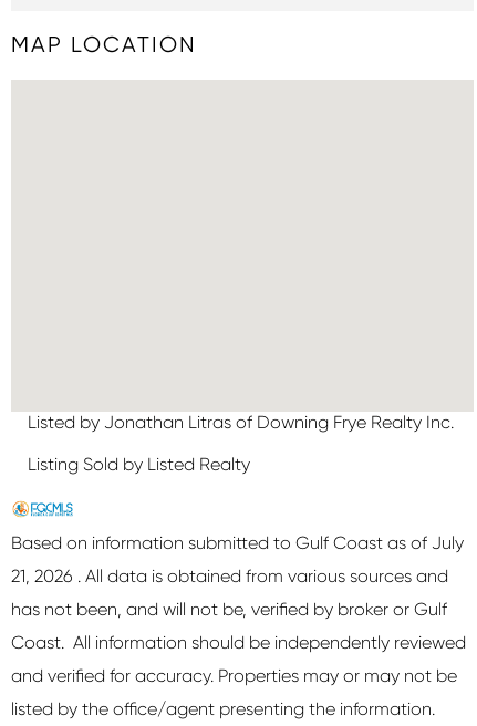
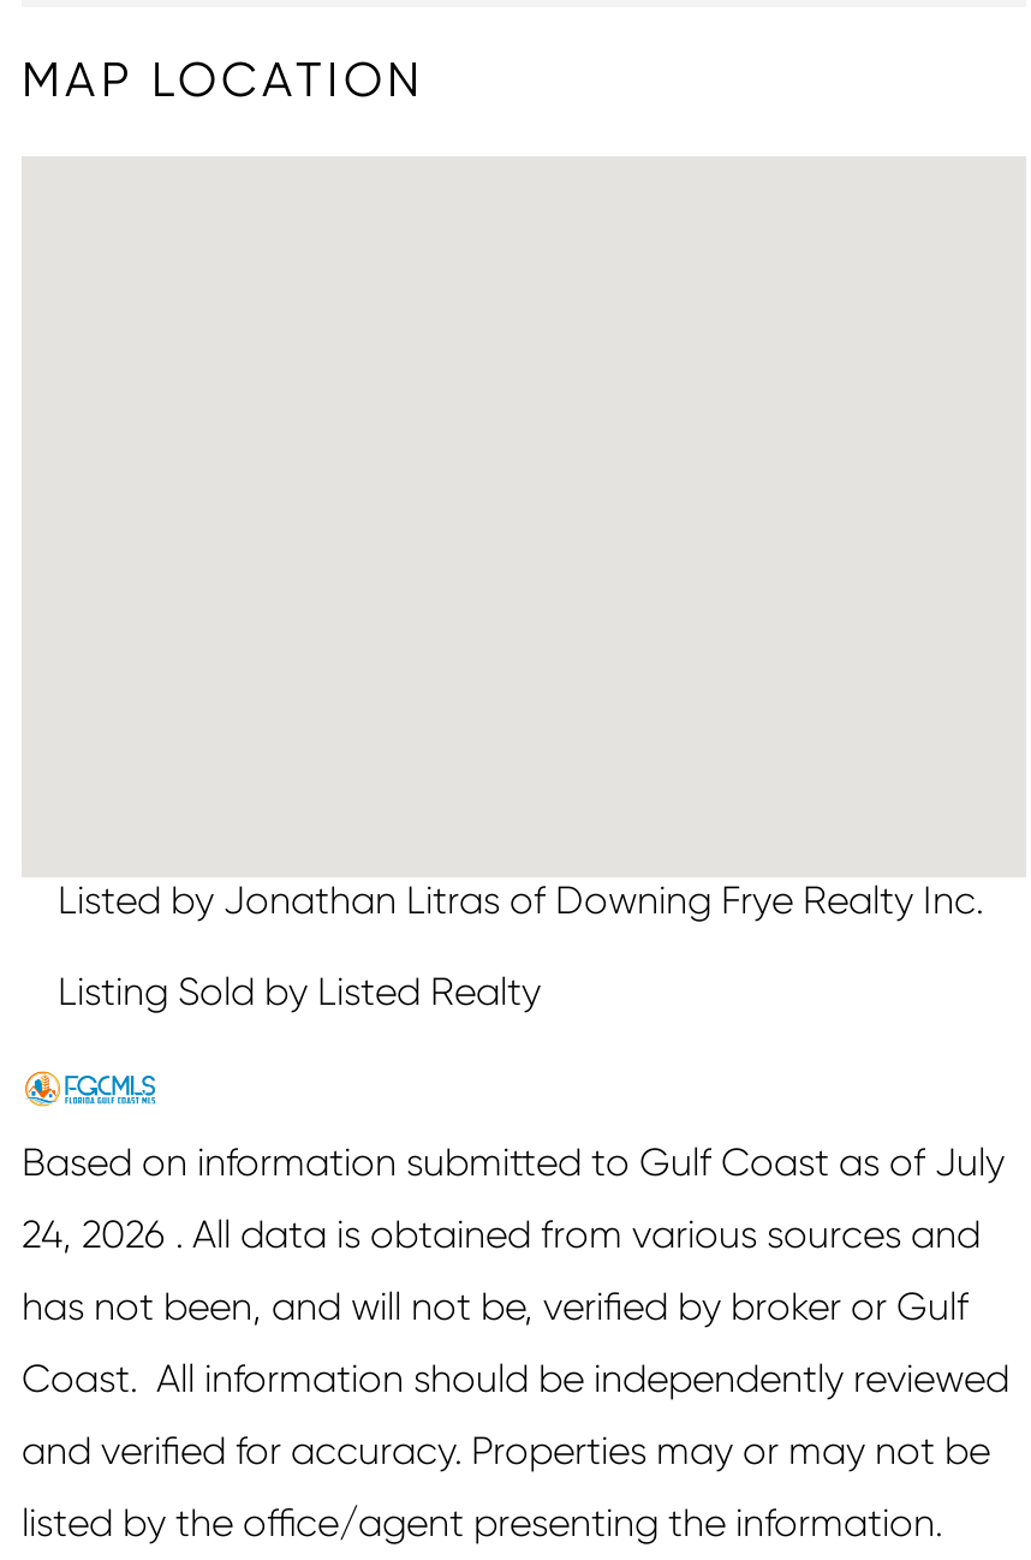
- 21, 2026 . All data is obtained from various sources and
+ 24, 2026 . All data is obtained from various sources and
